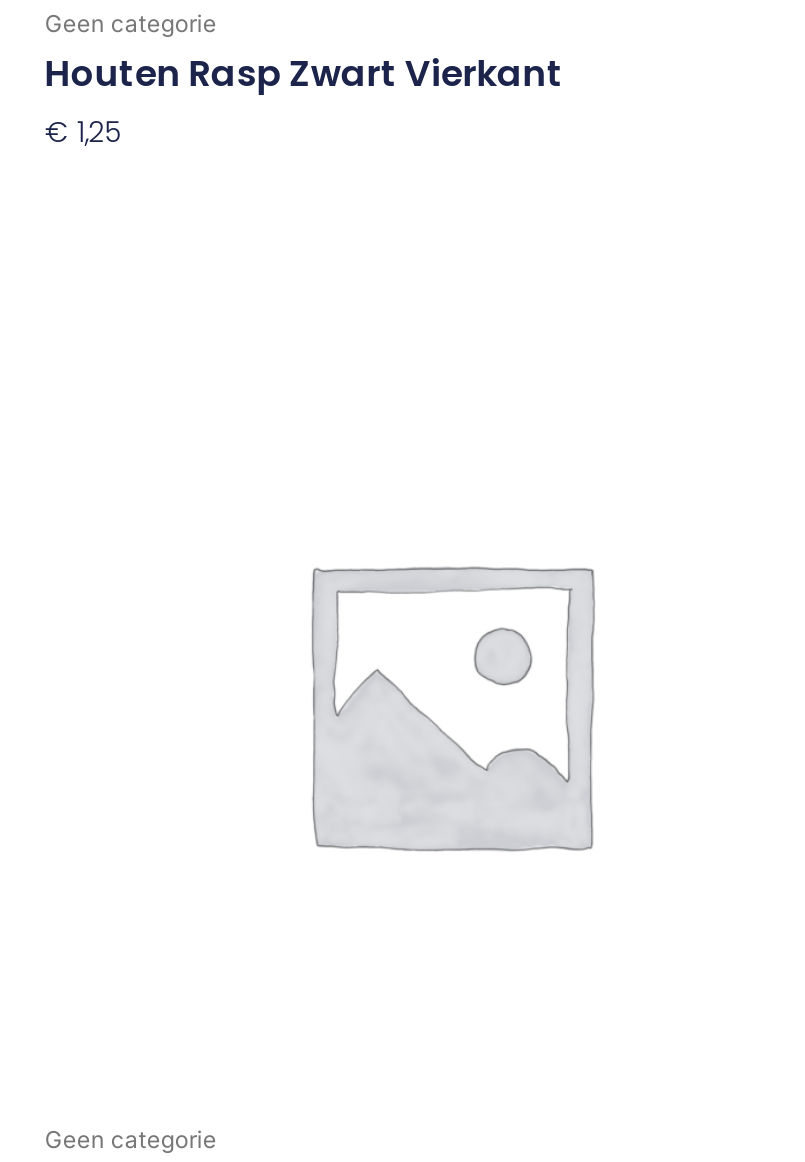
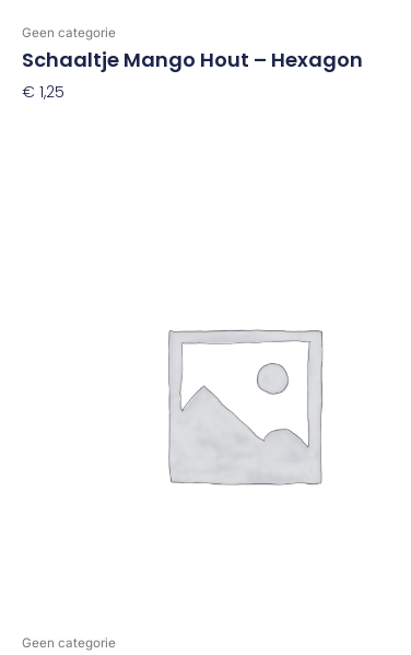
- Houten Rasp Zwart Vierkant
+ Schaaltje Mango Hout – Hexagon
